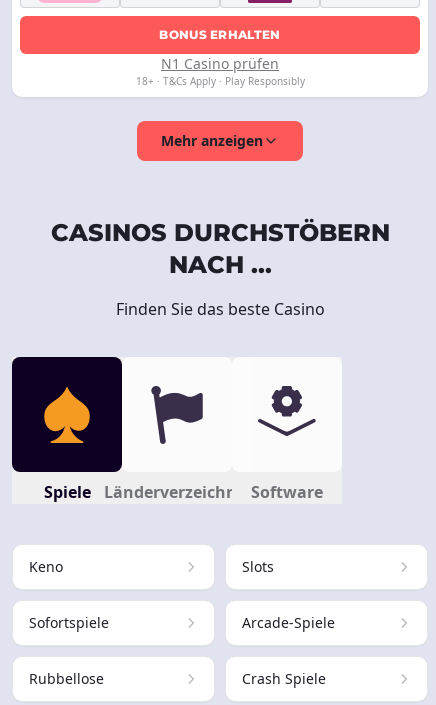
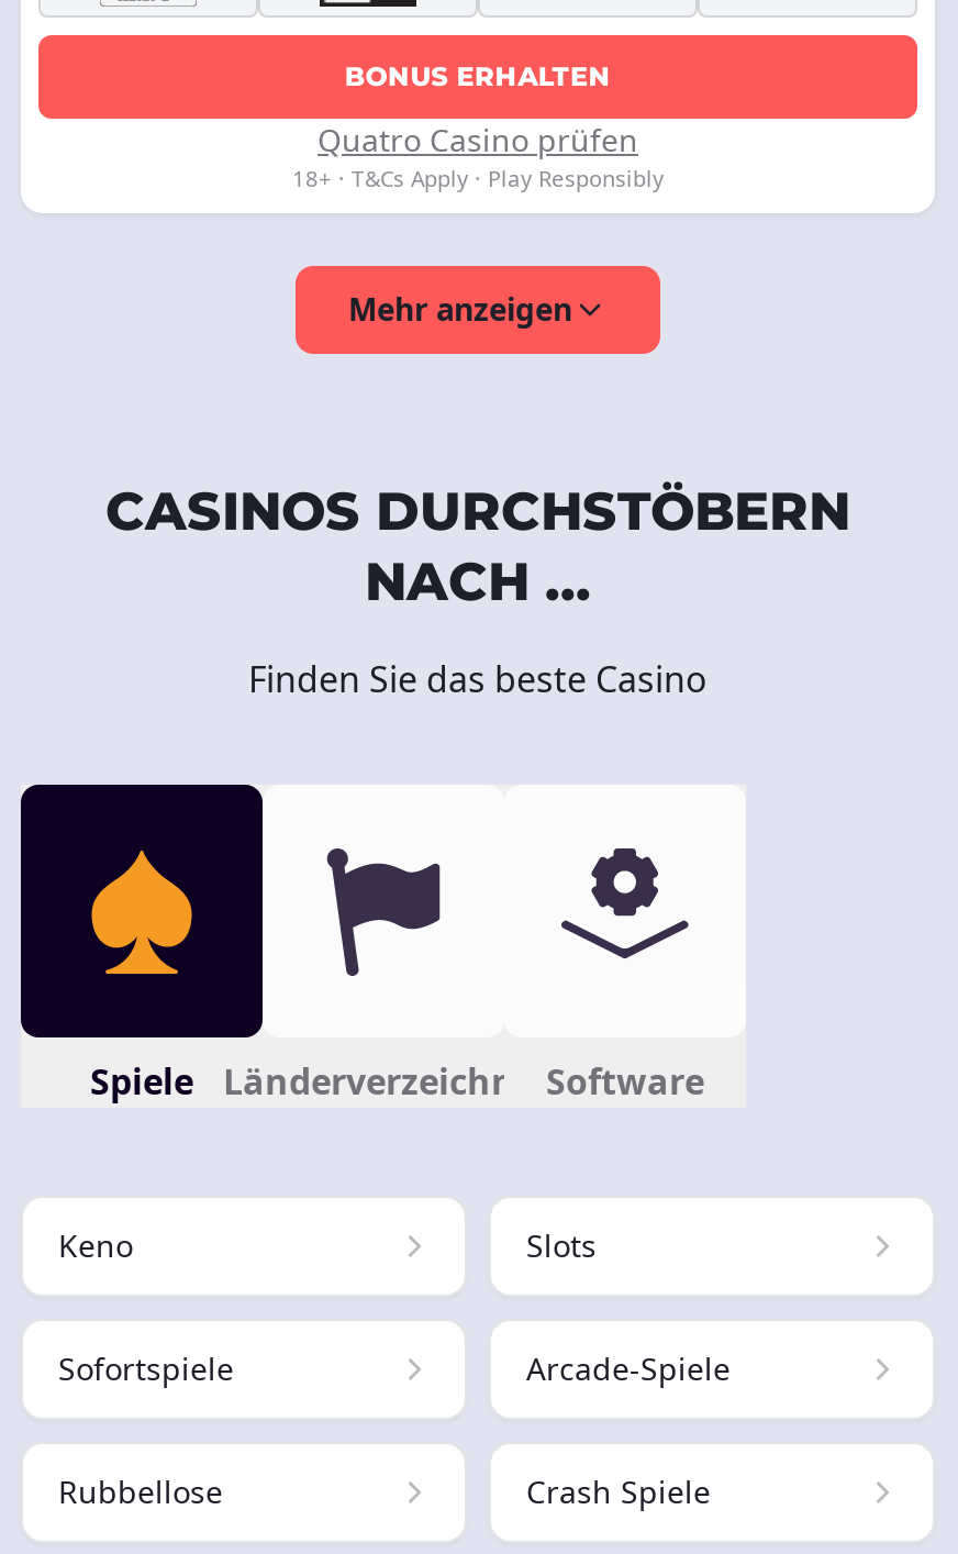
- N1 Casino prüfen
+ Quatro Casino prüfen
